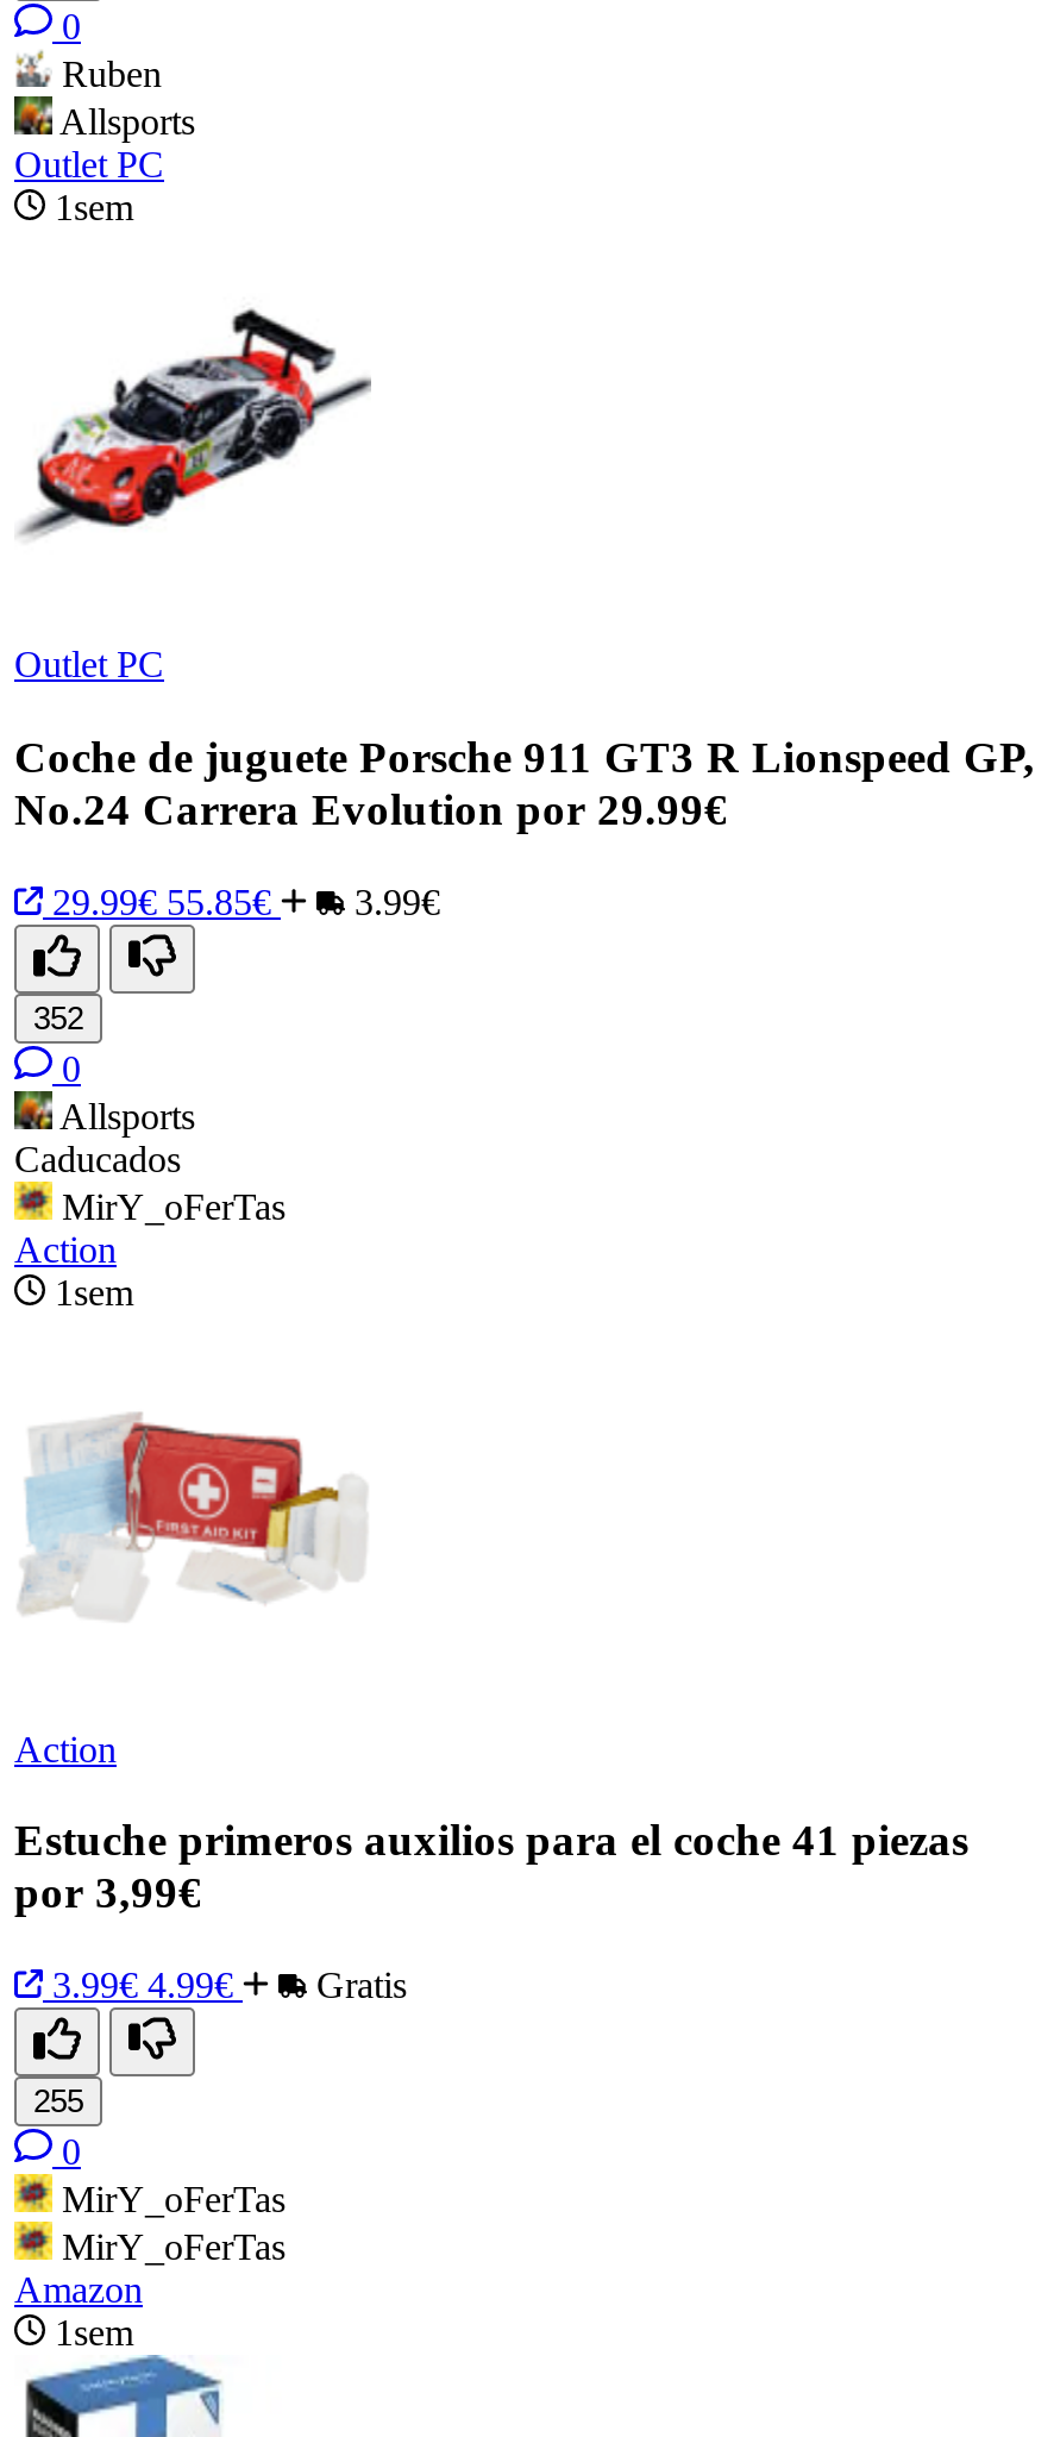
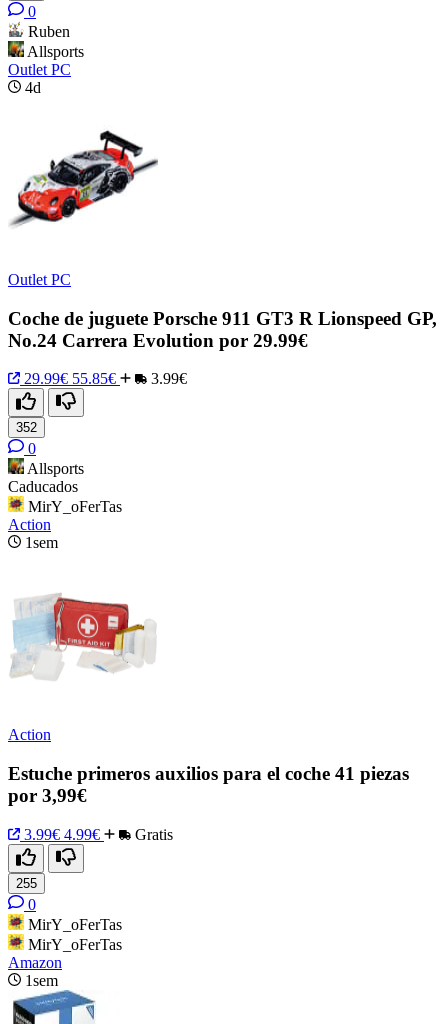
- 1sem
+ 4d
